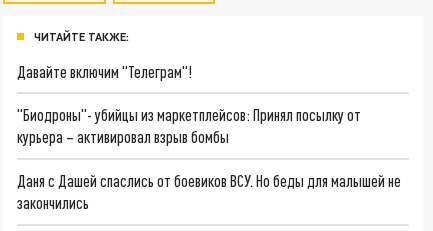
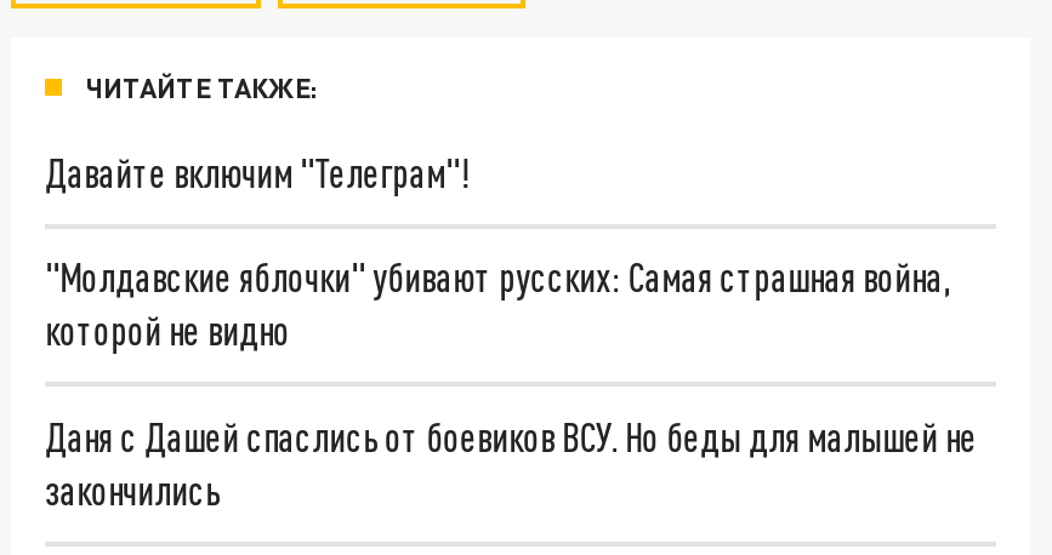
- "Биодроны"- убийцы из маркетплейсов: Принял посылку от
- курьера – активировал взрыв бомбы
+ "Молдавские яблочки" убивают русских: Самая страшная война,
+ которой не видно
